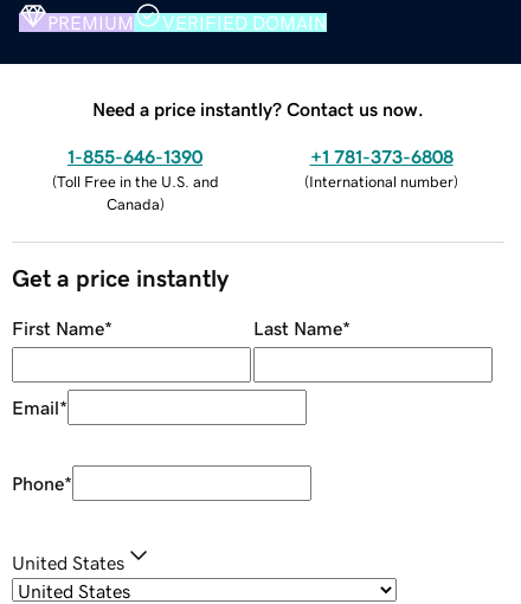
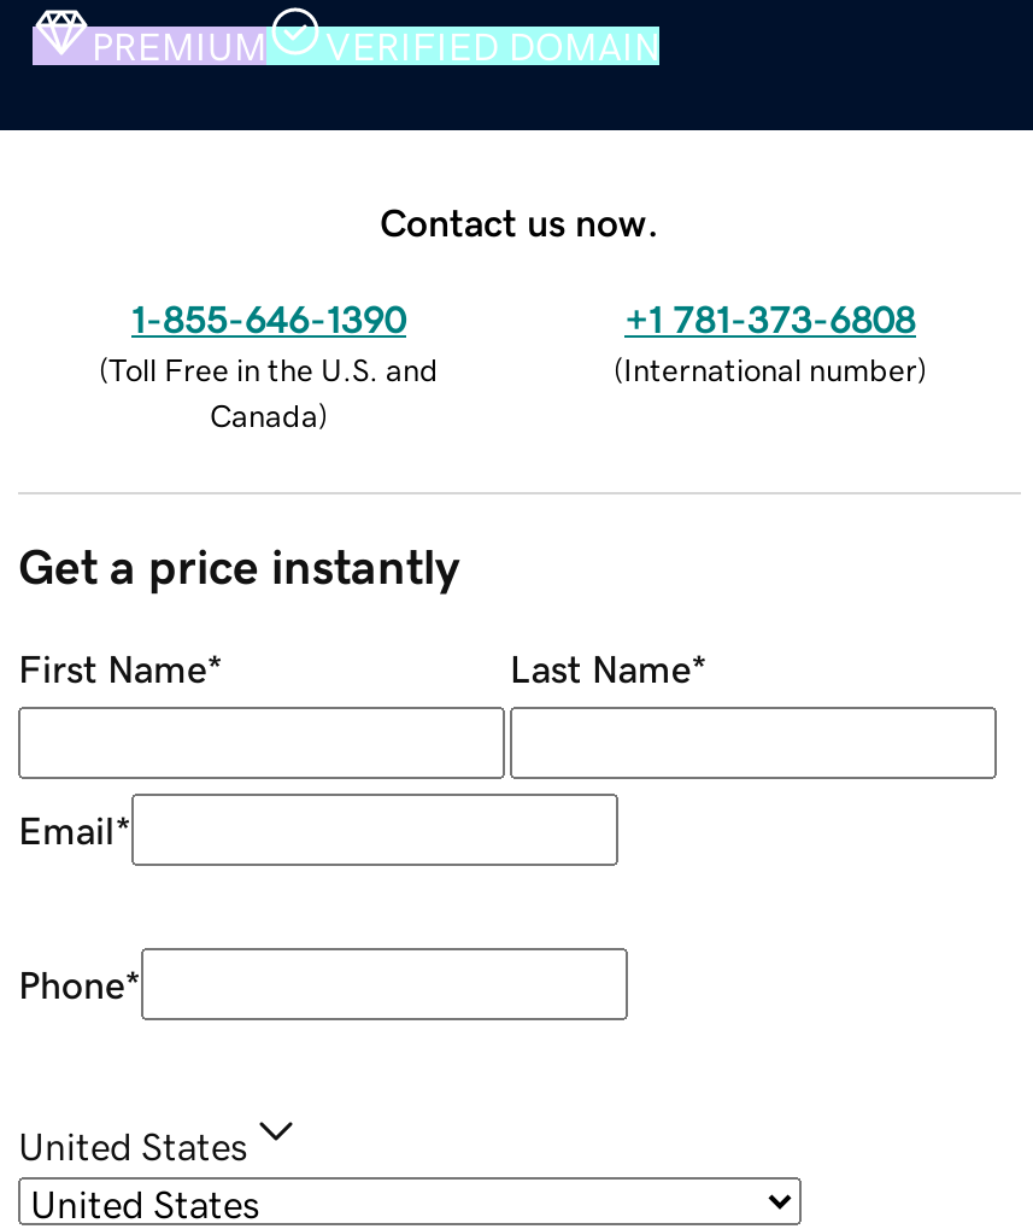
- Need a price instantly? Contact us now.
+ Contact us now.
